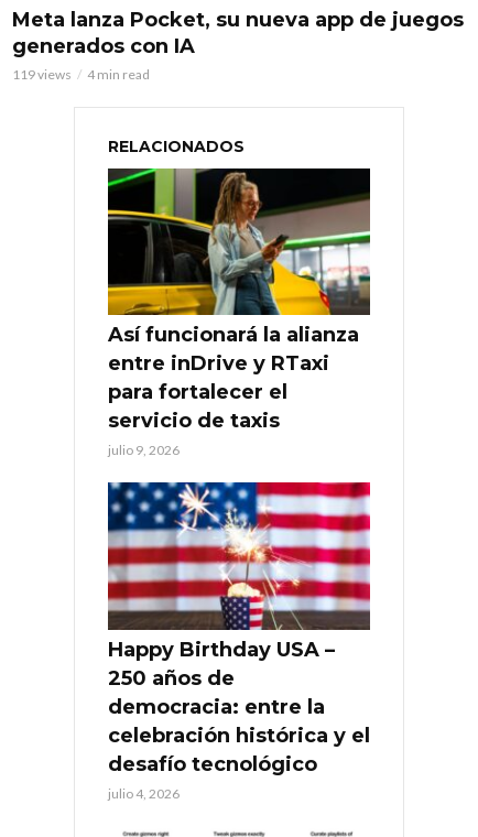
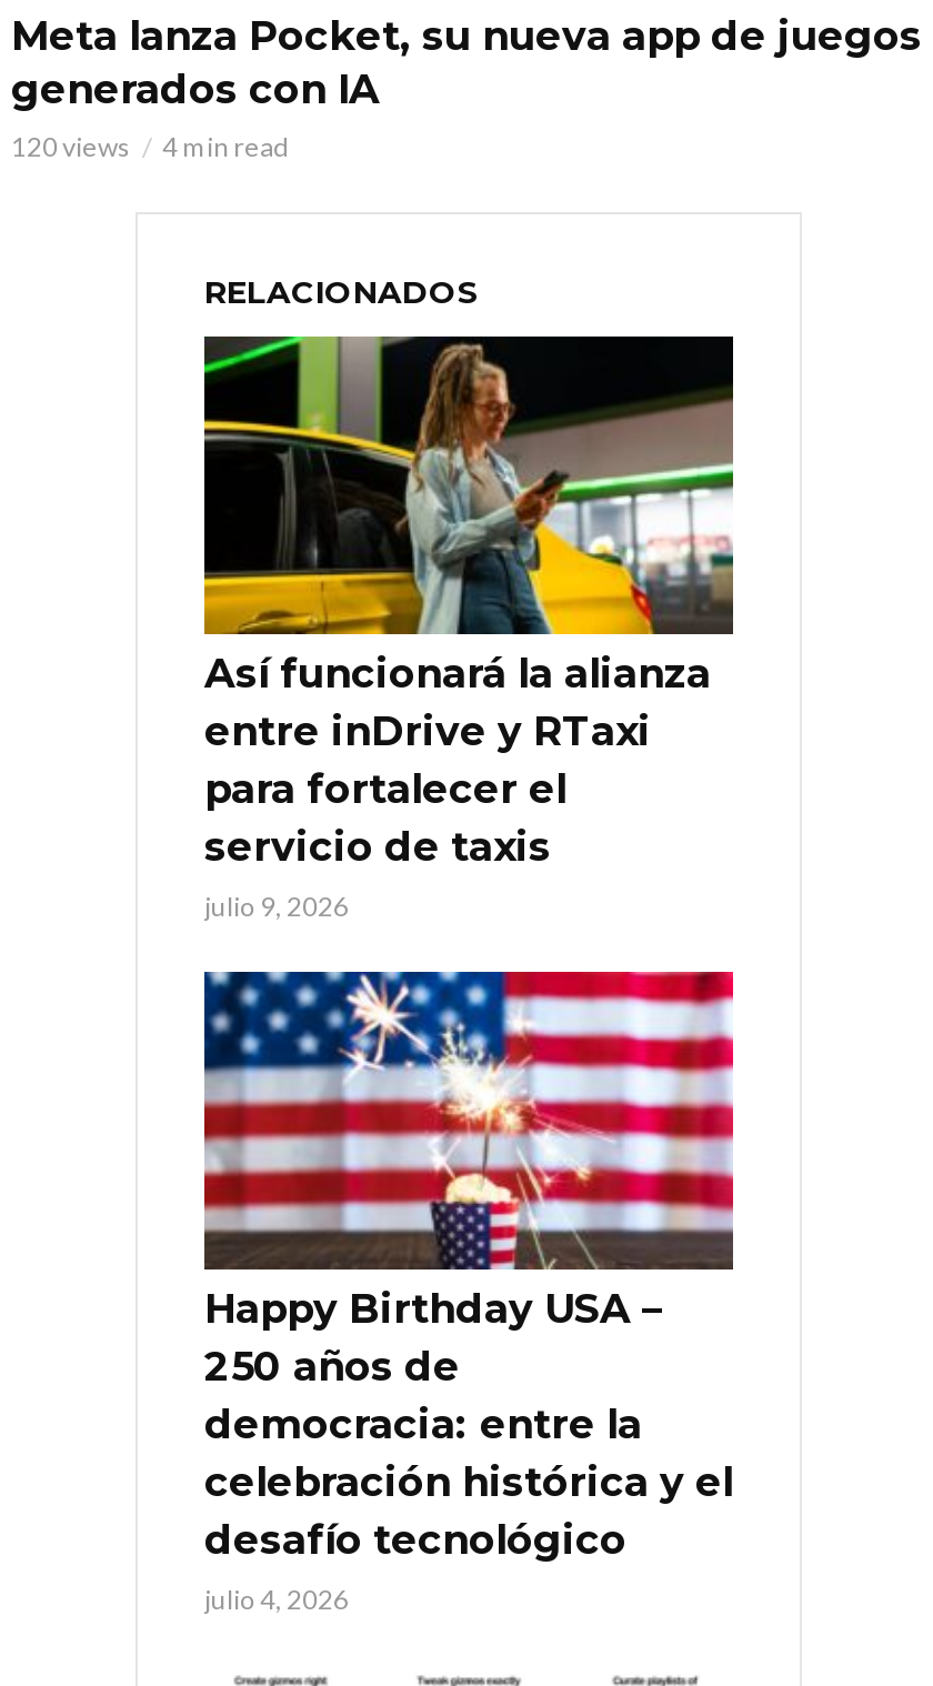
- 119 views 4 min read
+ 120 views 4 min read
